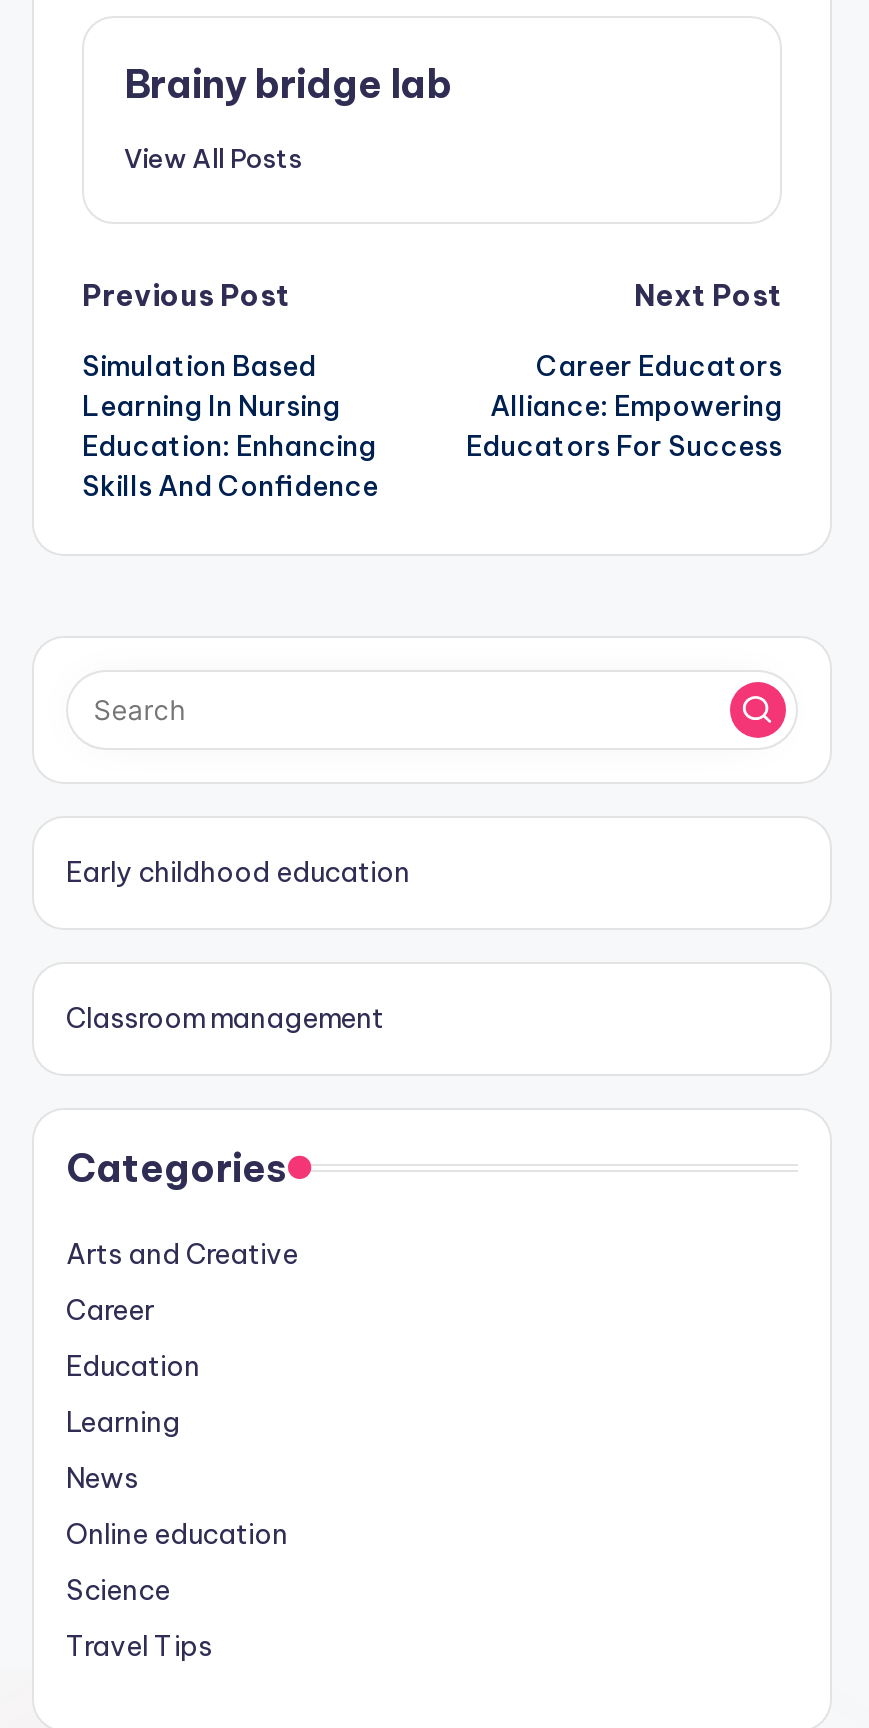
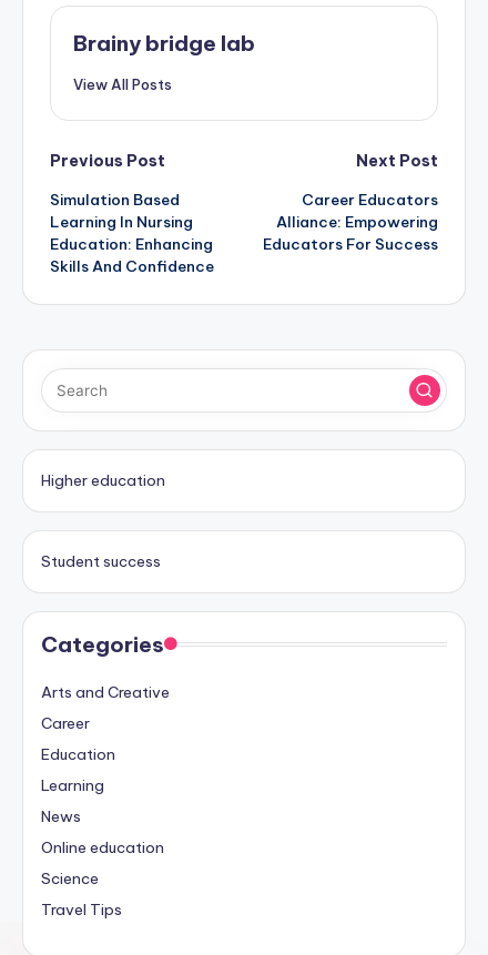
- Early childhood education
+ Higher education

- Classroom management
+ Student success
